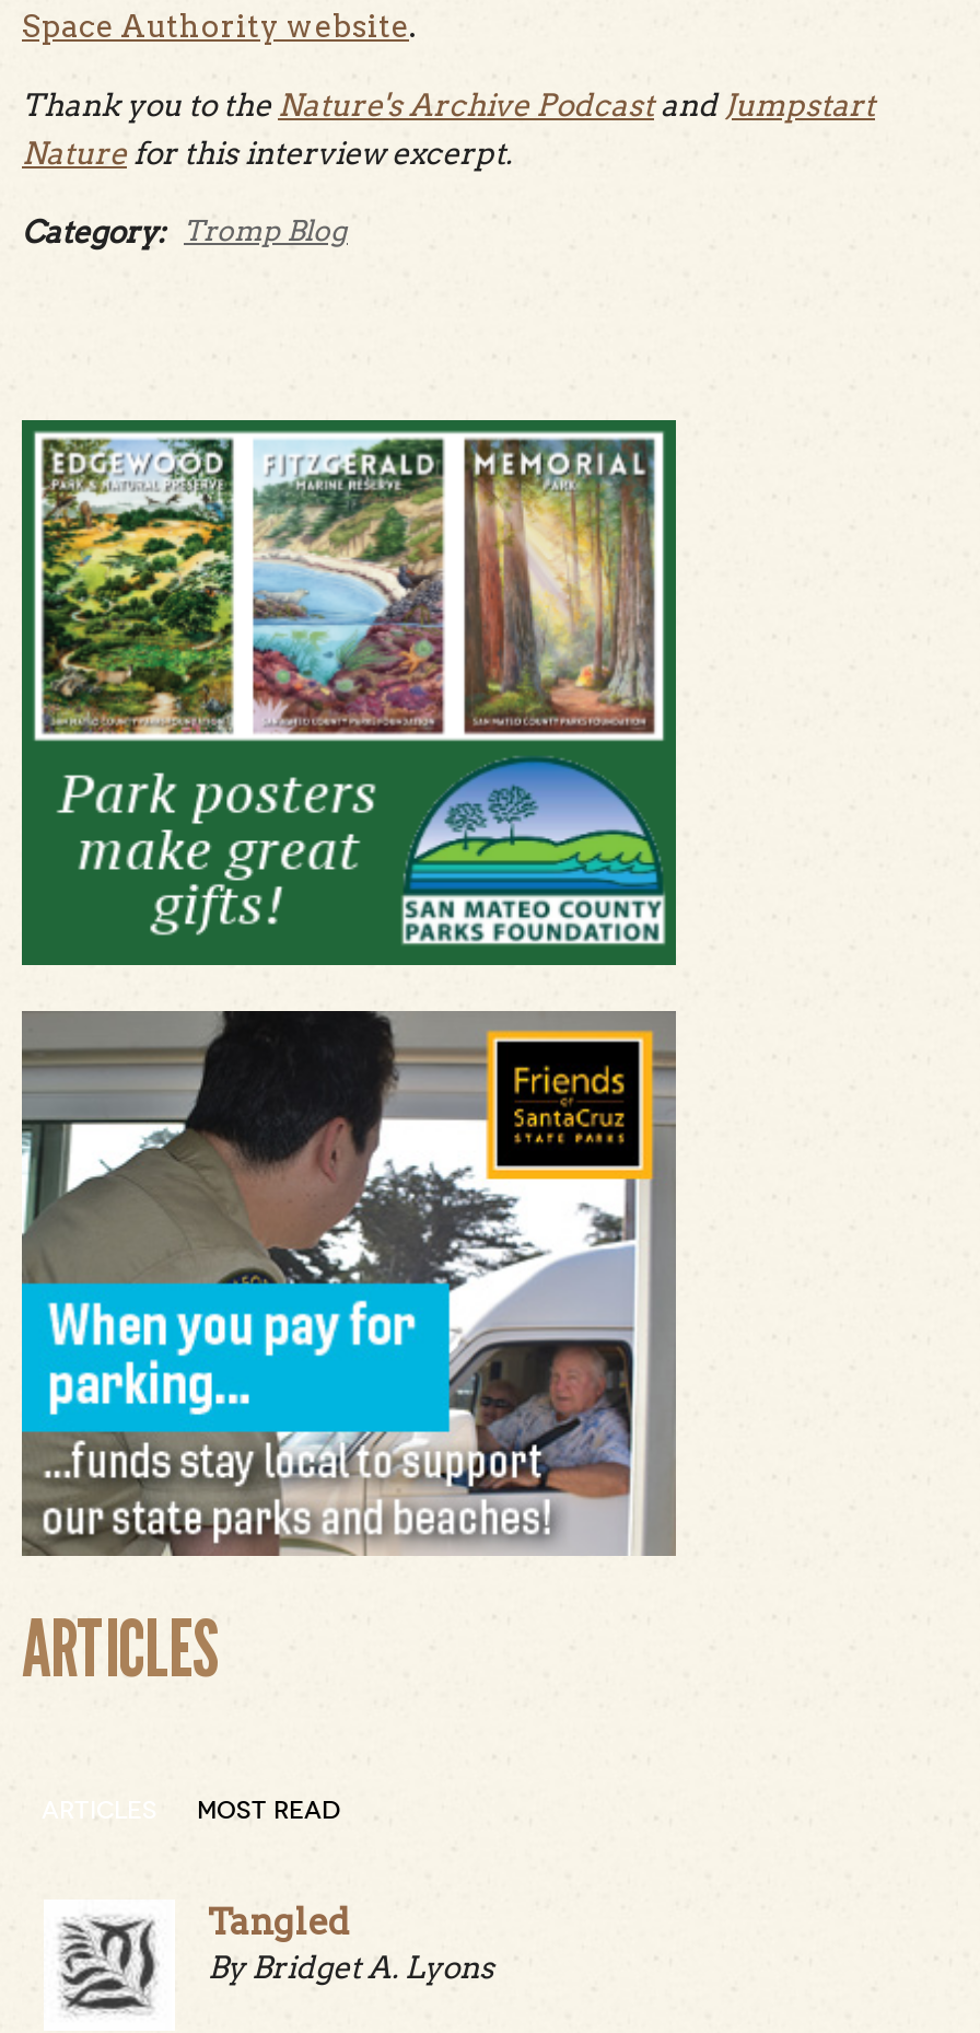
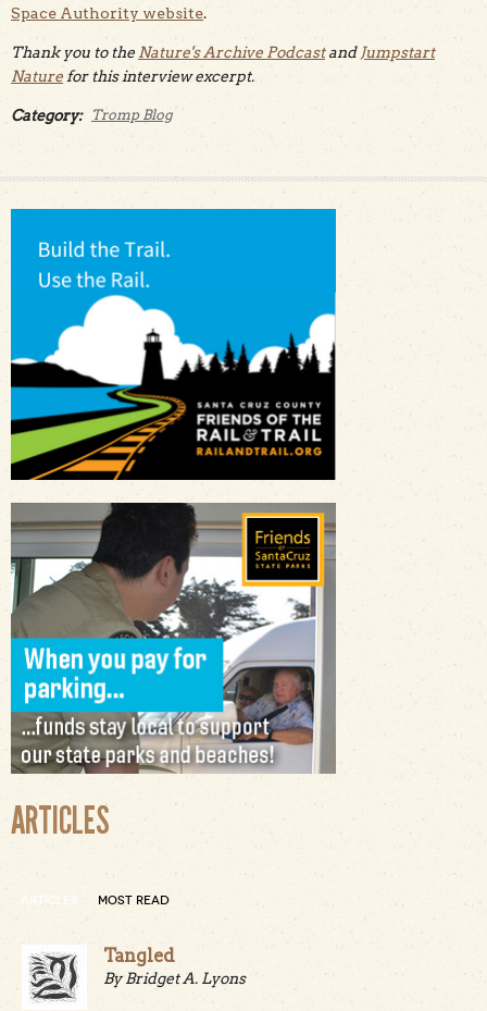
- [image]
+ [image]
